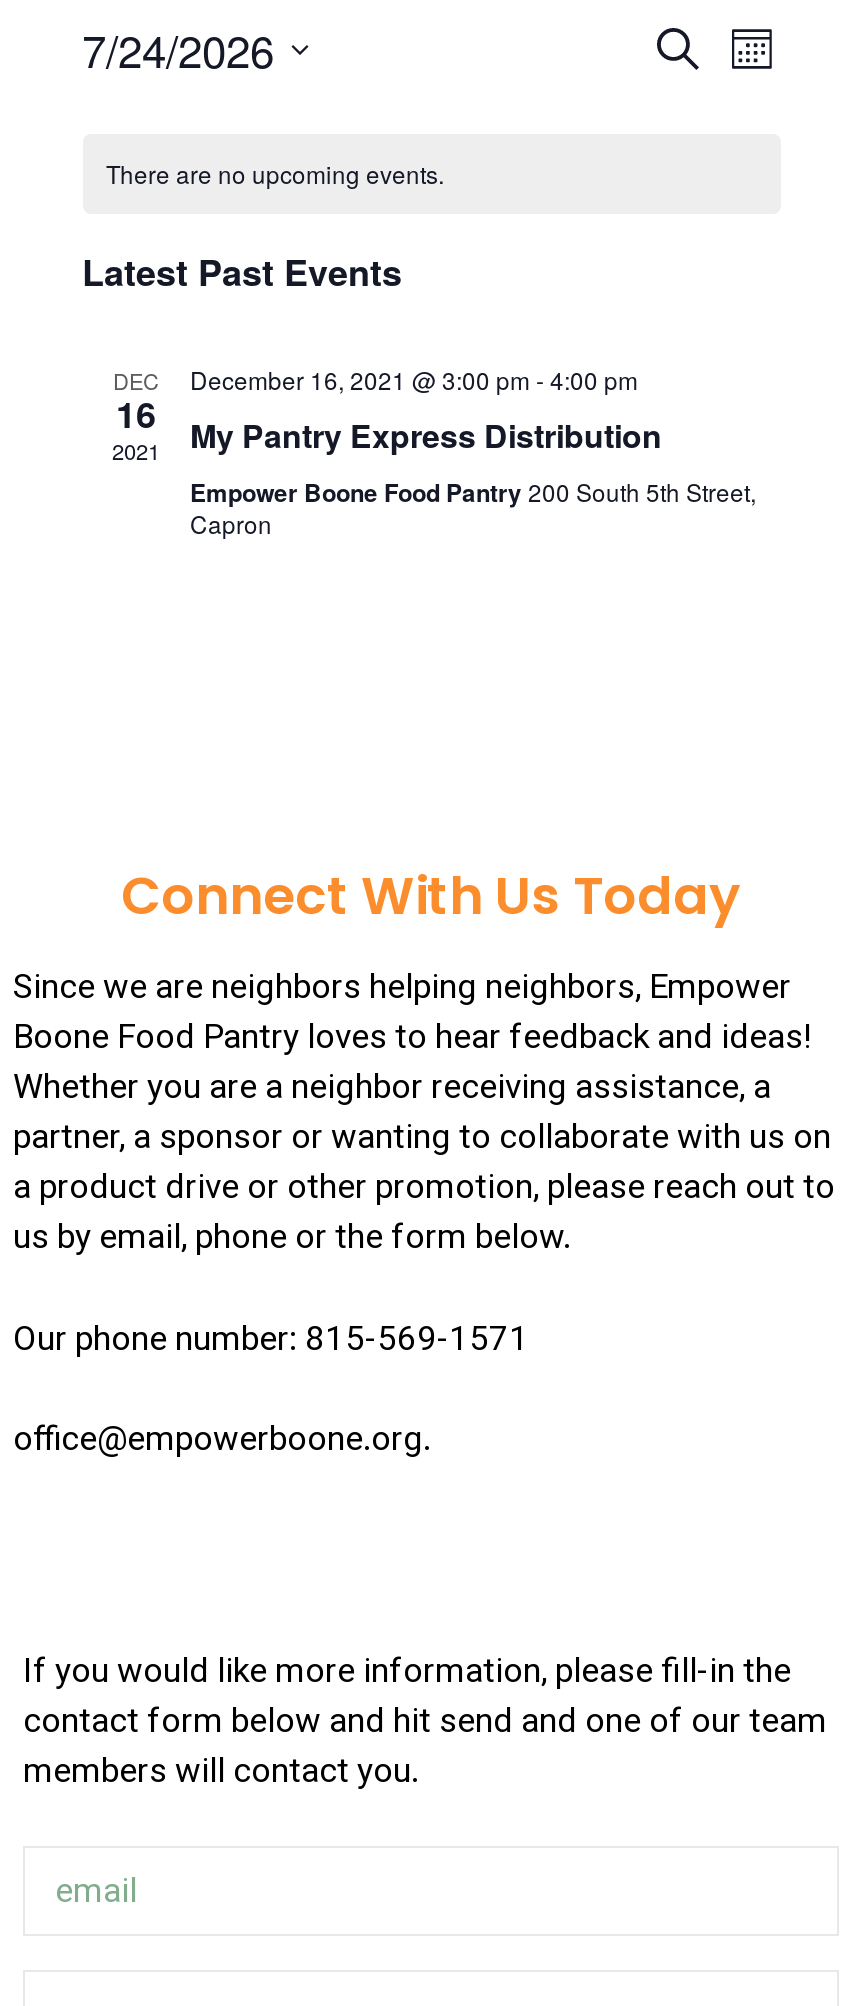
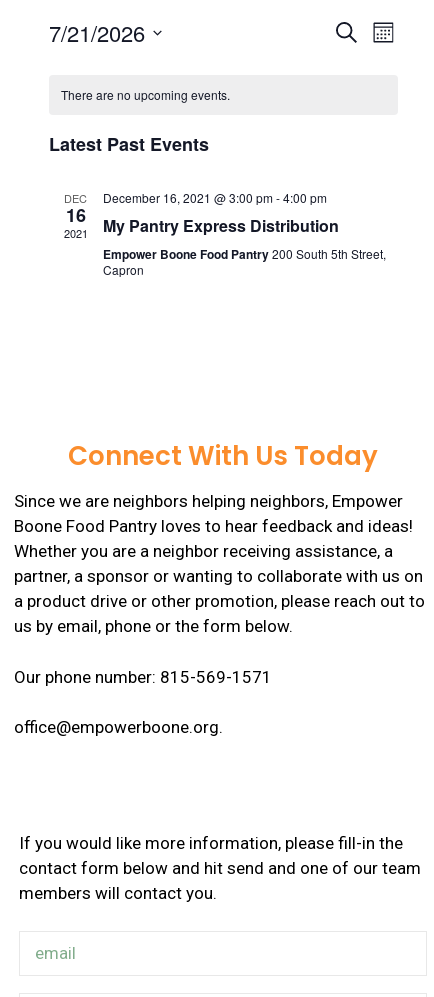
- 7/24/2026
+ 7/21/2026
